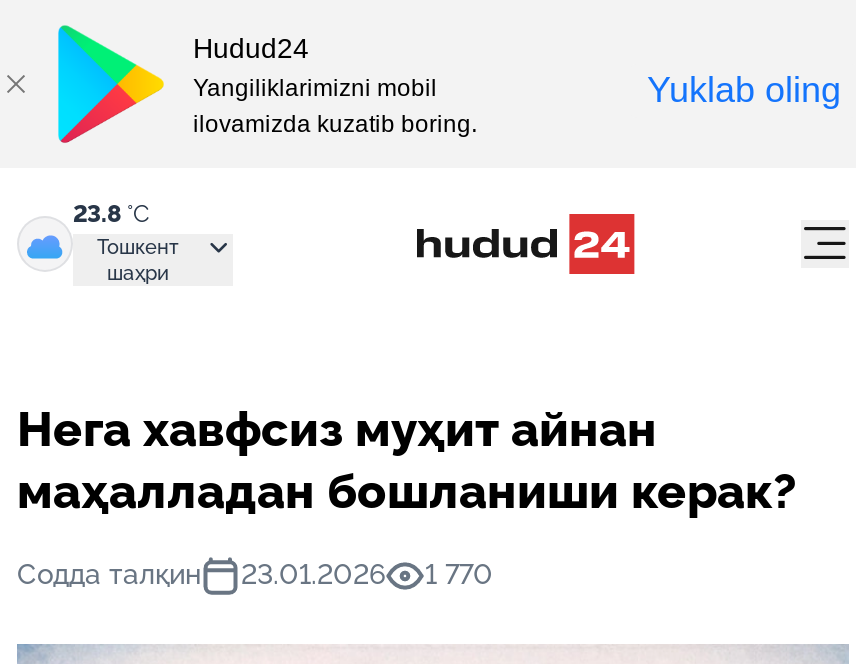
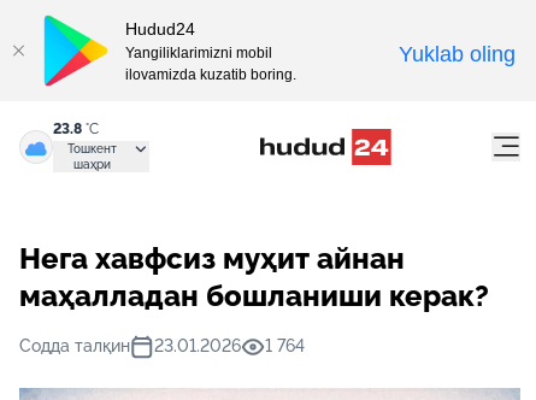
- Содда талқин 23.01.2026 1 770
+ Содда талқин 23.01.2026 1 764
